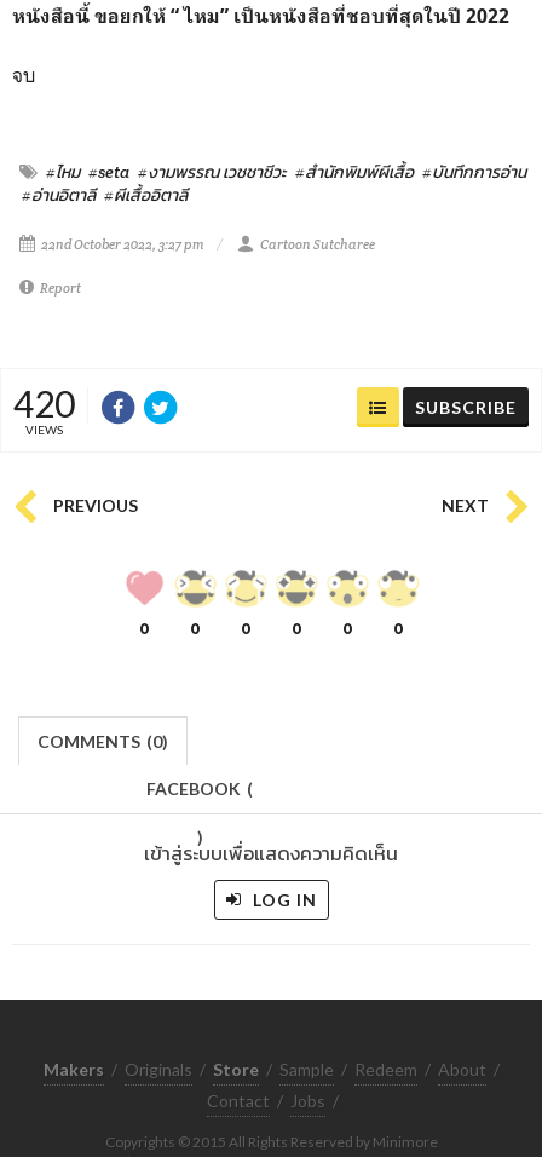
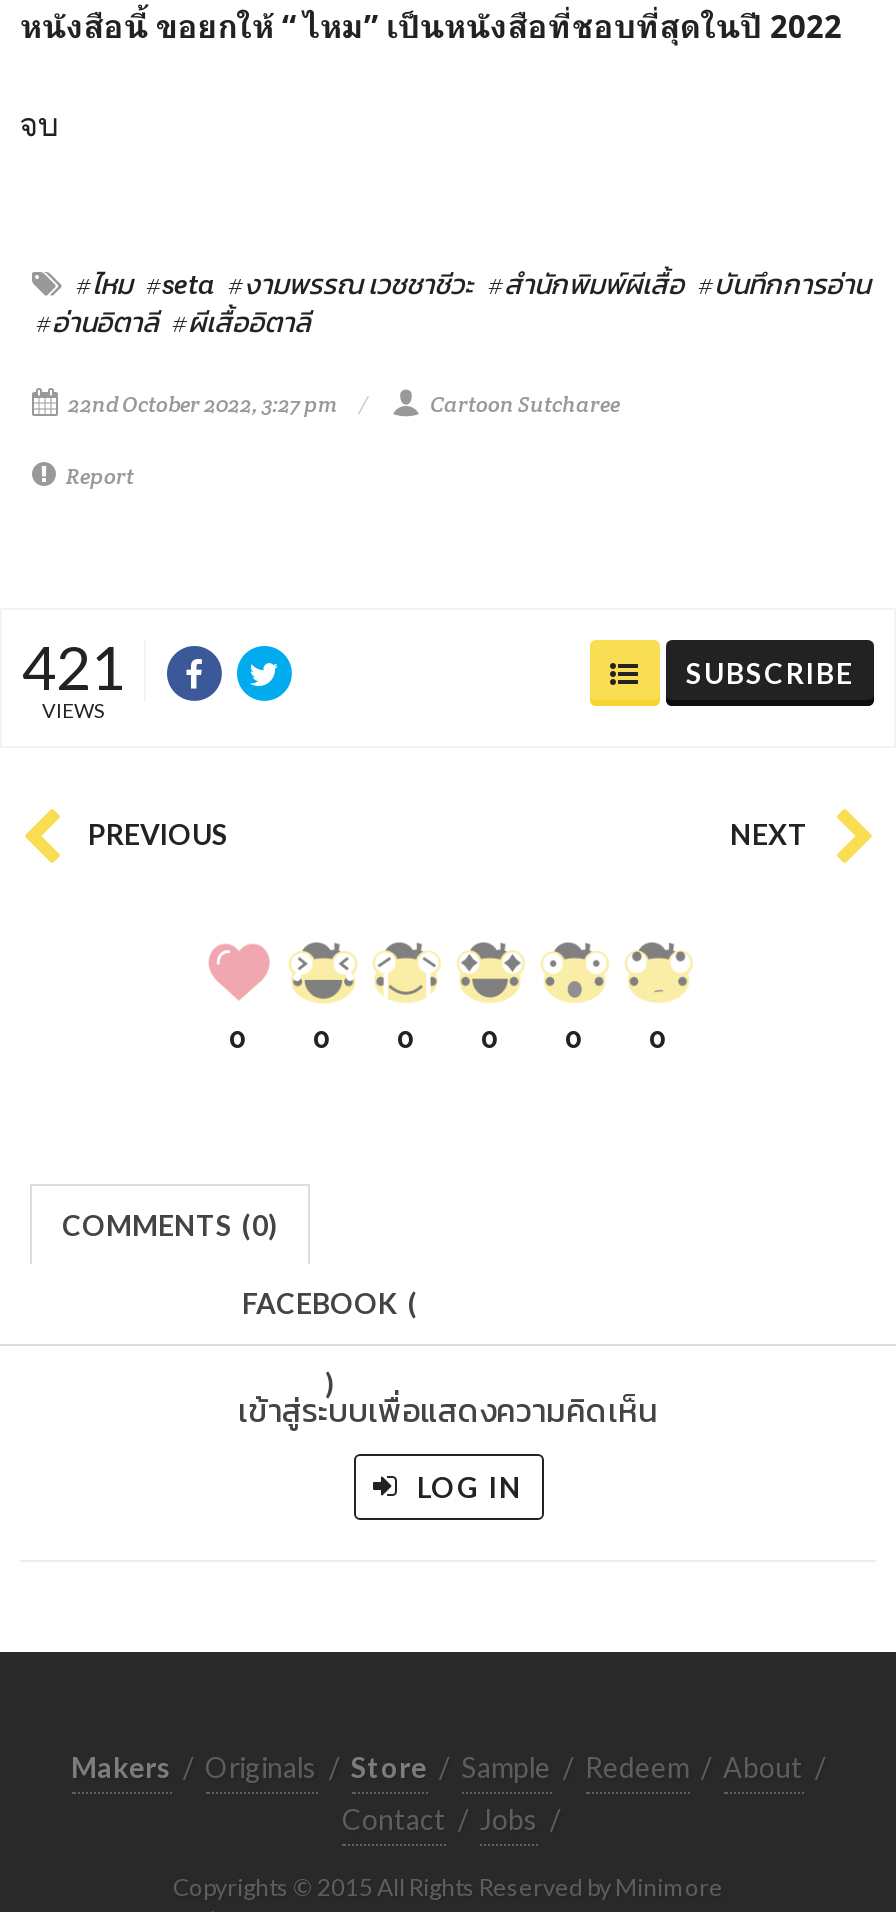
- 420
+ 421
